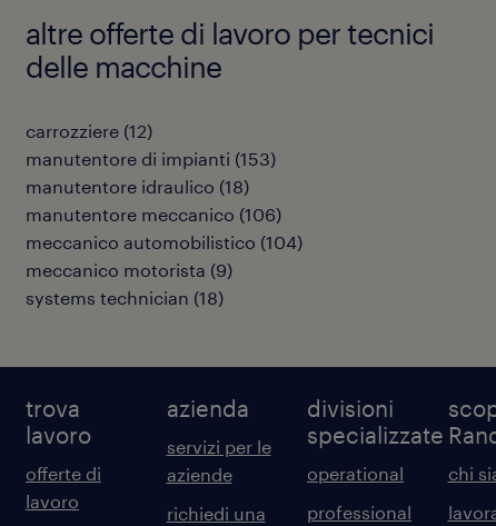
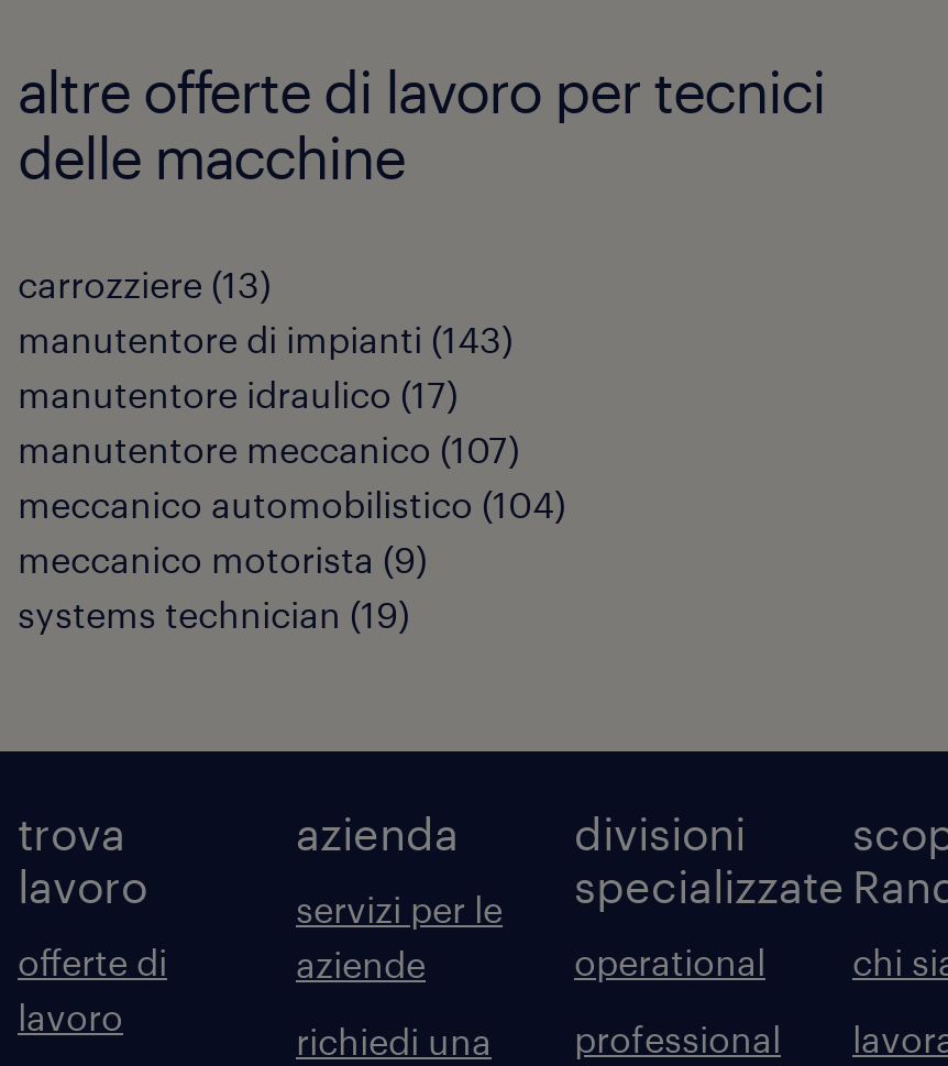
- carrozziere (12)
+ carrozziere (13)

- manutentore di impianti (153)
+ manutentore di impianti (143)

- manutentore idraulico (18)
+ manutentore idraulico (17)

- manutentore meccanico (106)
+ manutentore meccanico (107)

- systems technician (18)
+ systems technician (19)
